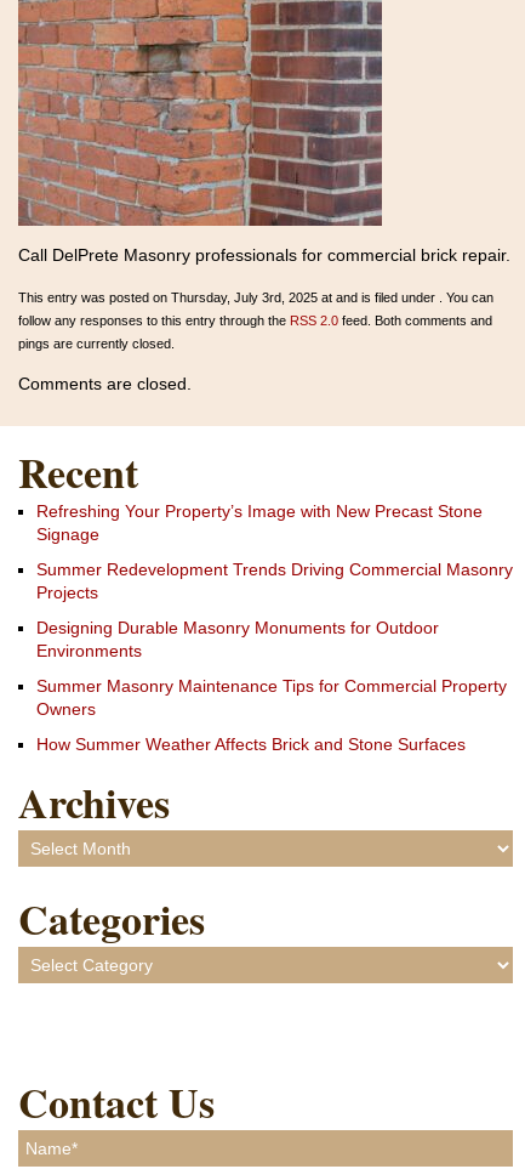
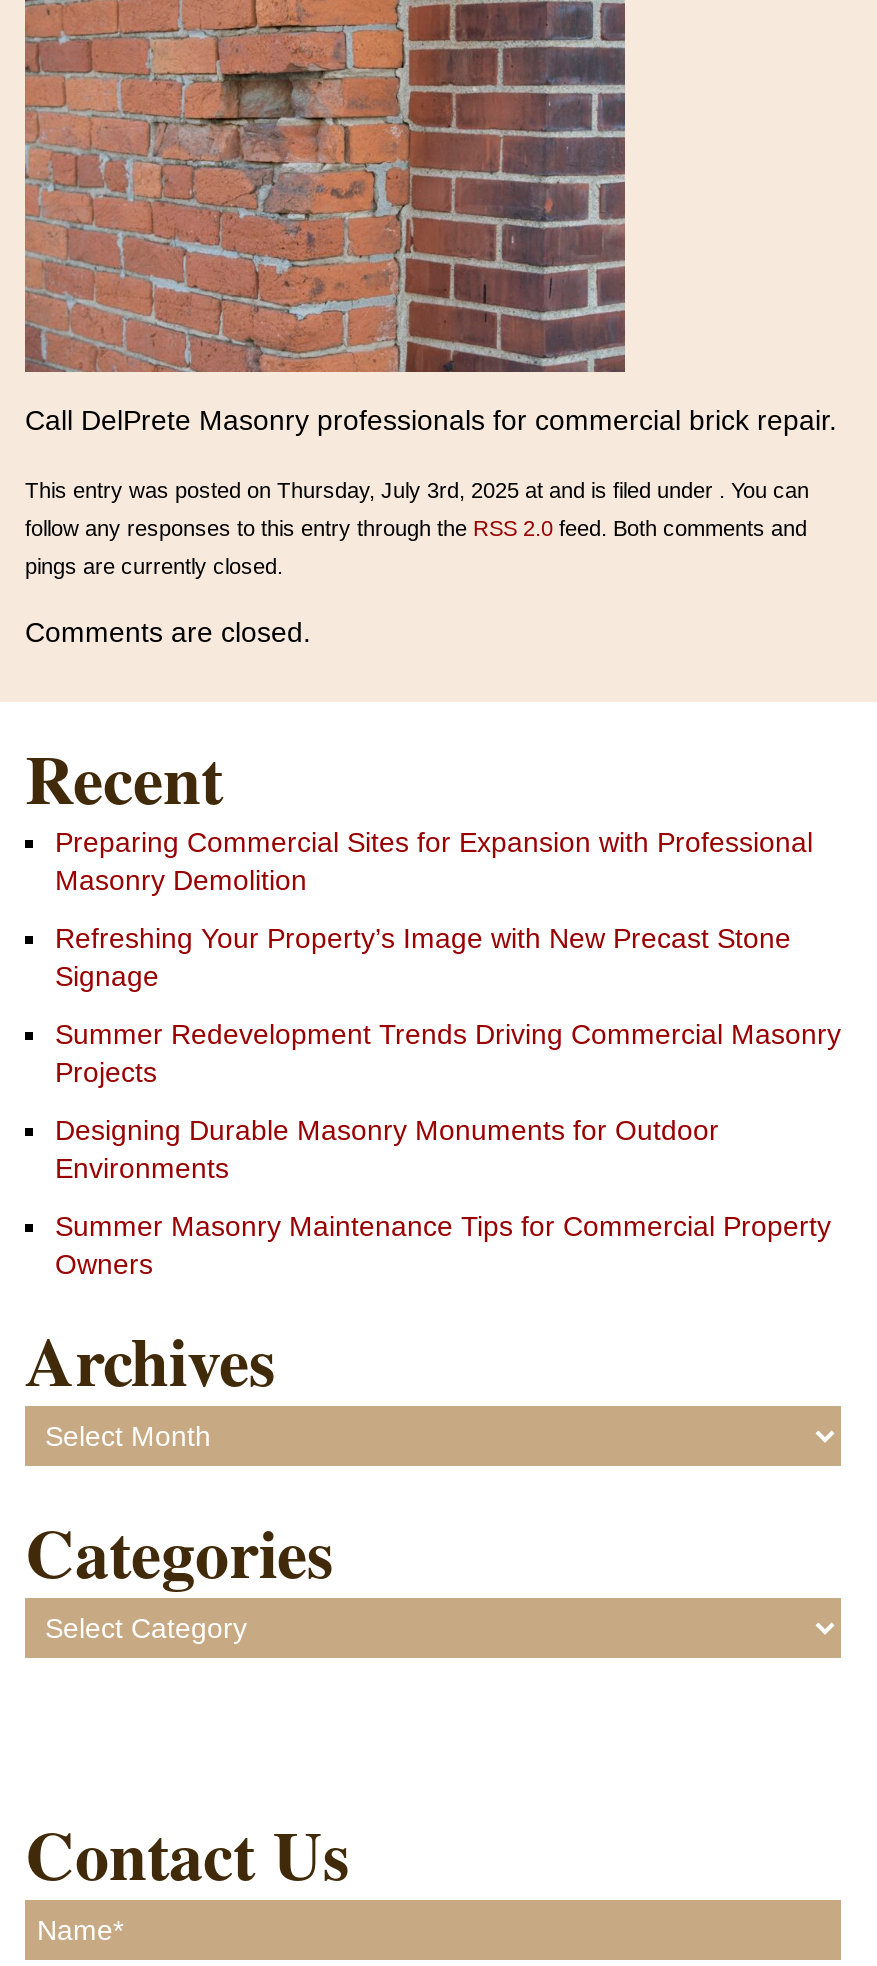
+ Preparing Commercial Sites for Expansion with Professional
+ Masonry Demolition

moved down: Refreshing Your Property’s Image with New Precast Stone | Signage | Summer Redevelopment Trends Driving Commercial Masonry | Projects | Designing Durable Masonry Monuments for Outdoor | Environments | Summer Masonry Maintenance Tips for Commercial Property | Owners

- How Summer Weather Affects Brick and Stone Surfaces
